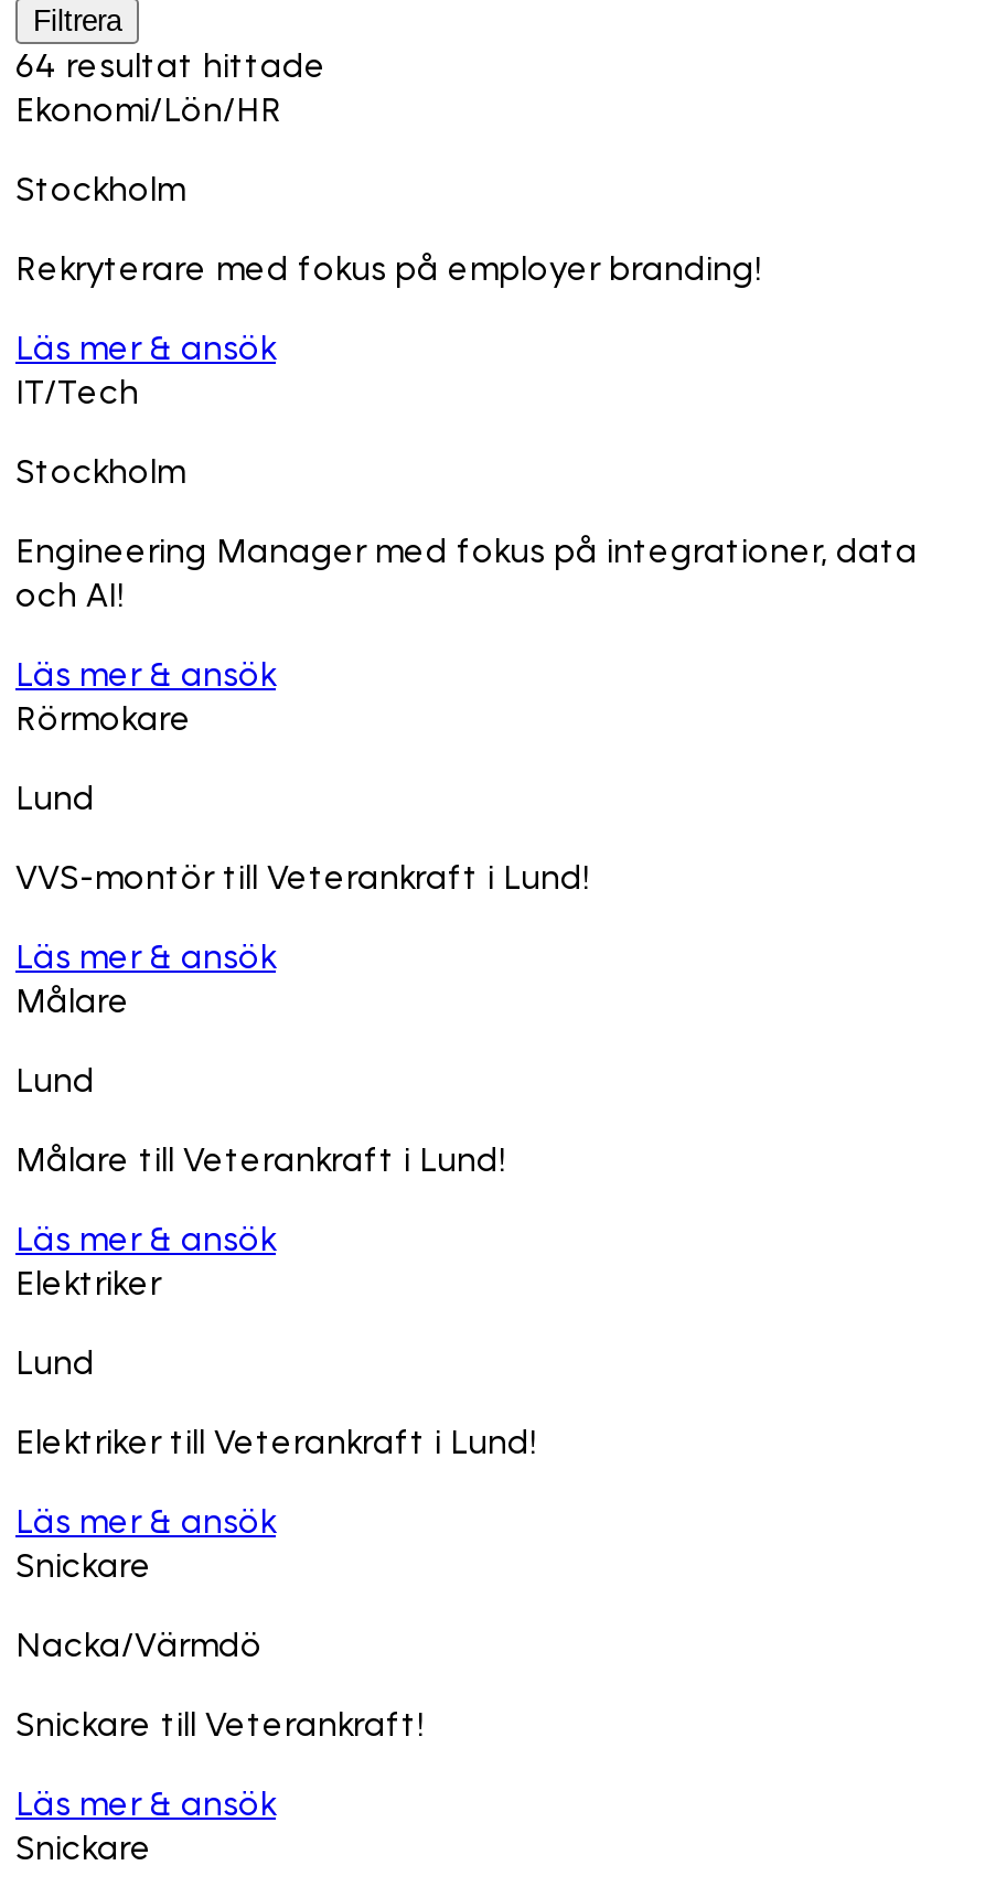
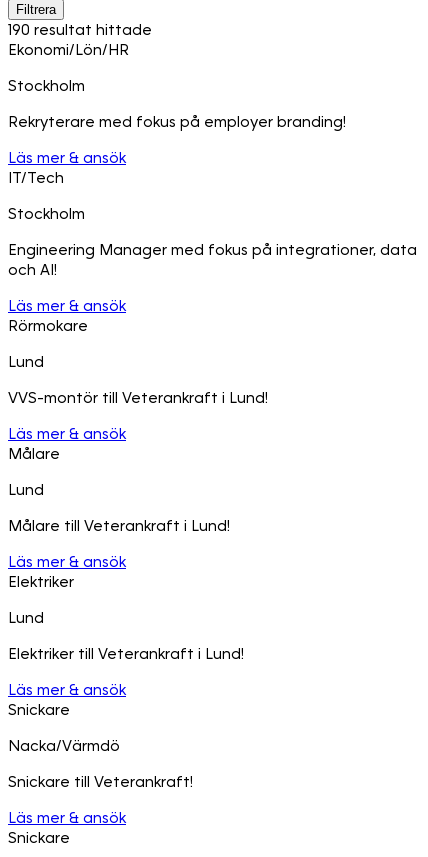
- 64 resultat hittade
+ 190 resultat hittade
